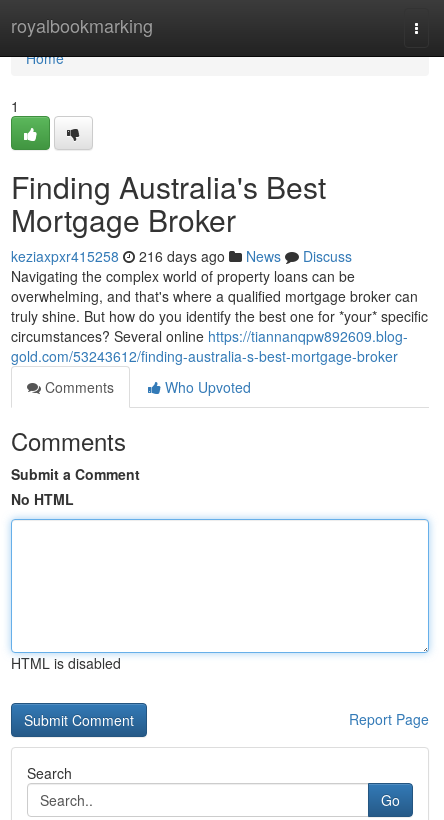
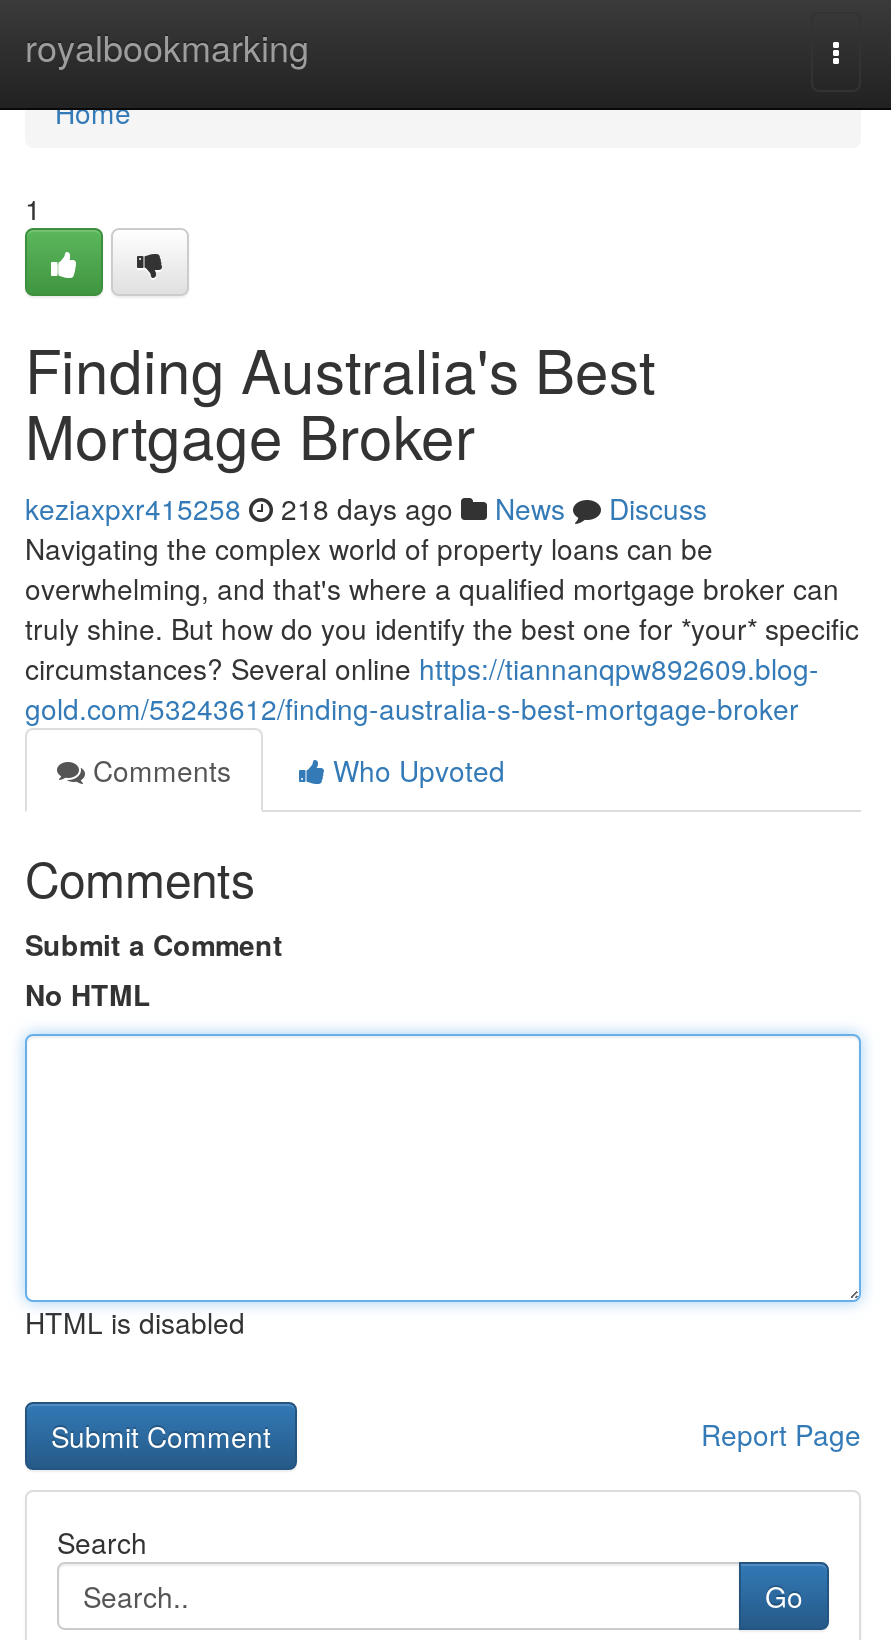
- keziaxpxr415258 216 days ago News Discuss
+ keziaxpxr415258 218 days ago News Discuss
